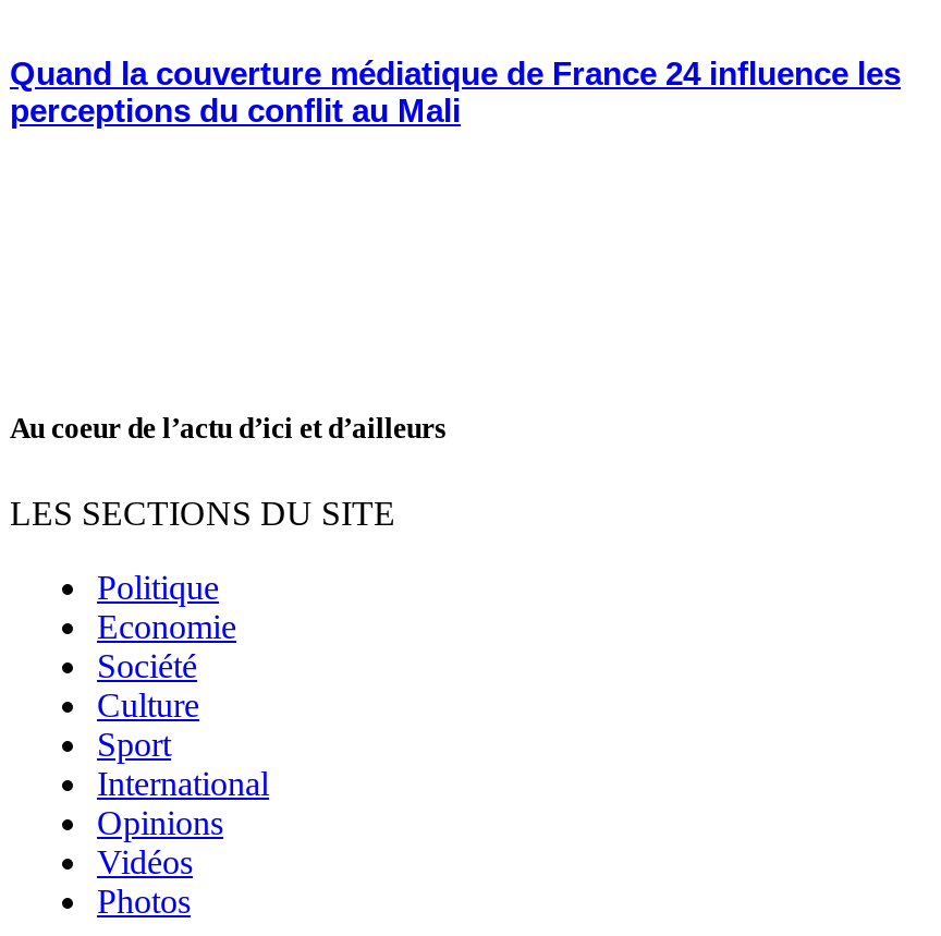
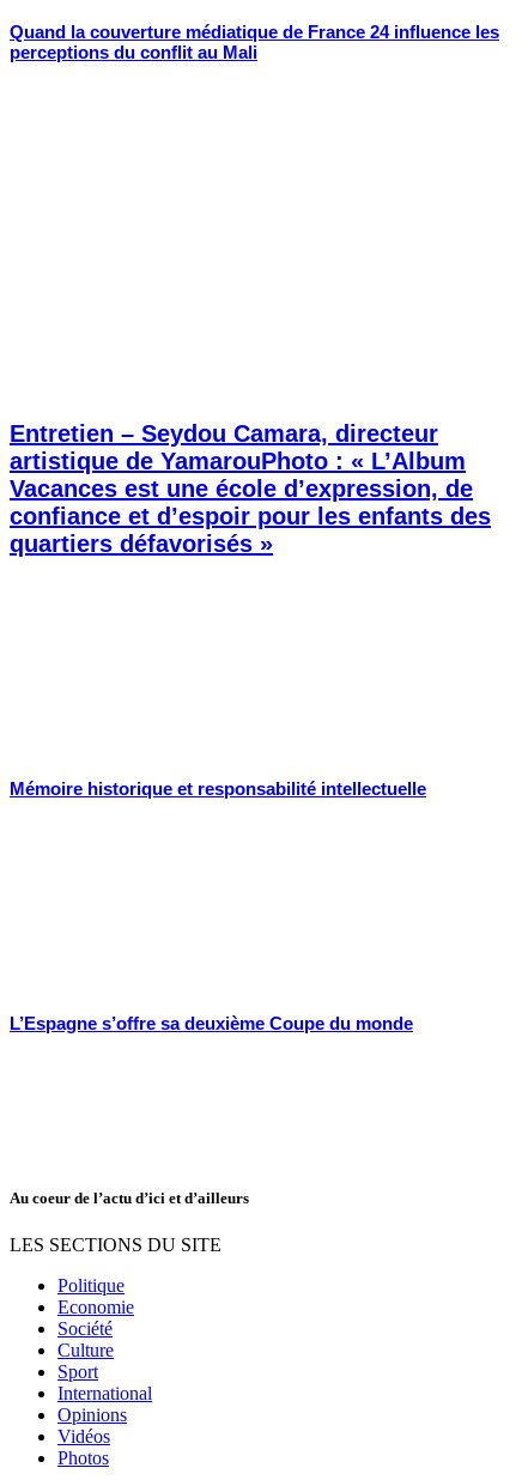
+ Entretien – Seydou Camara, directeur
+ artistique de YamarouPhoto : « L’Album
+ Vacances est une école d’expression, de
+ confiance et d’espoir pour les enfants des
+ quartiers défavorisés »

+ Mémoire historique et responsabilité intellectuelle

+ L’Espagne s’offre sa deuxième Coupe du monde
